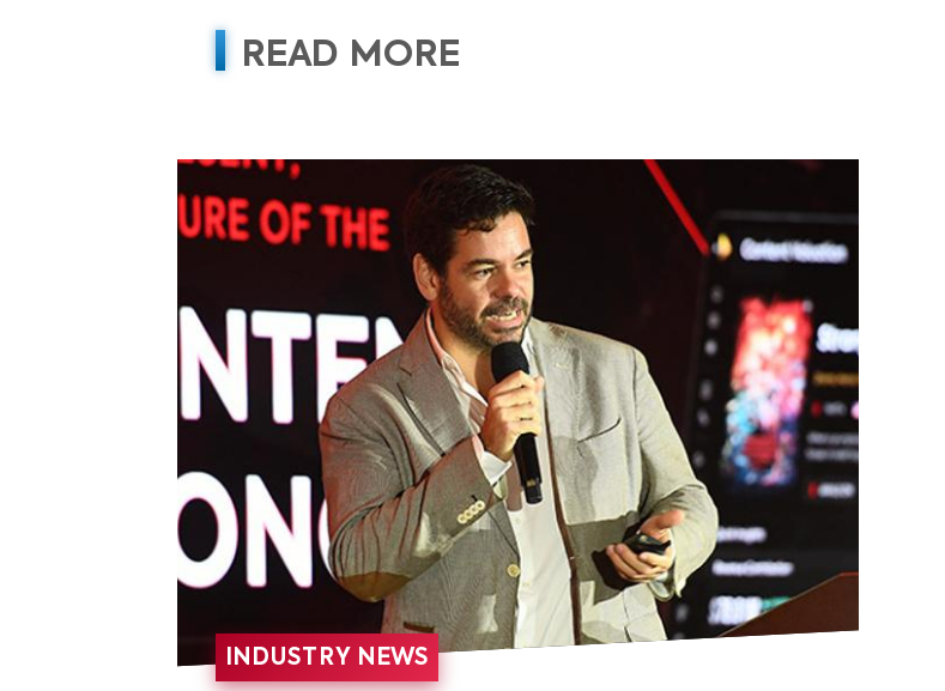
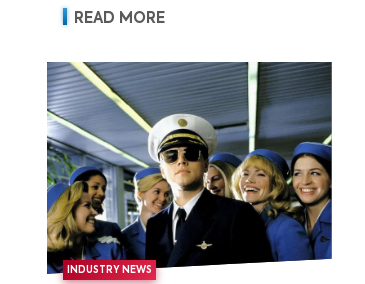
- [image]
+ [image]
